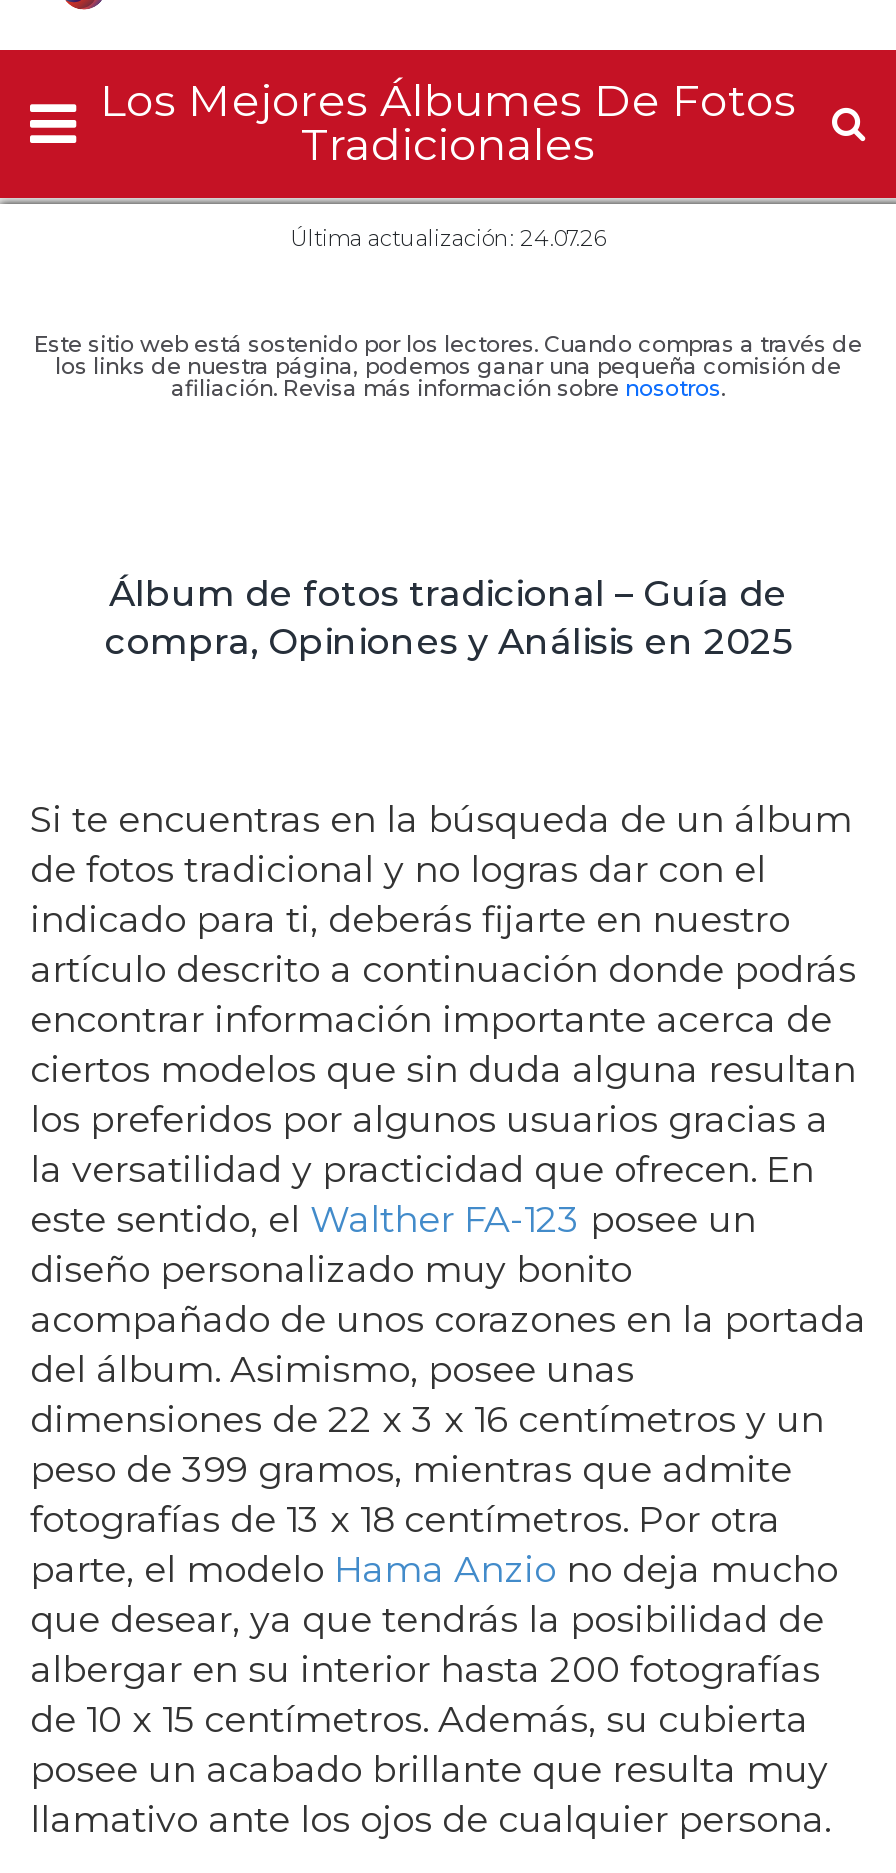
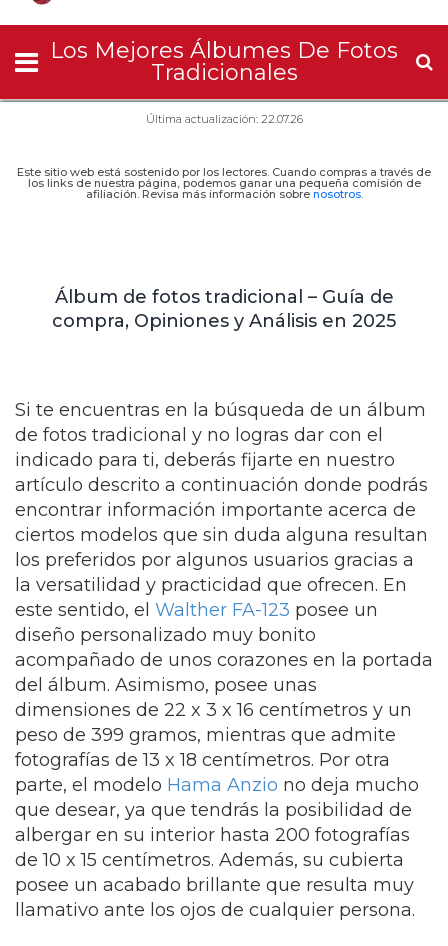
- Última actualización: 24.07.26
+ Última actualización: 22.07.26
